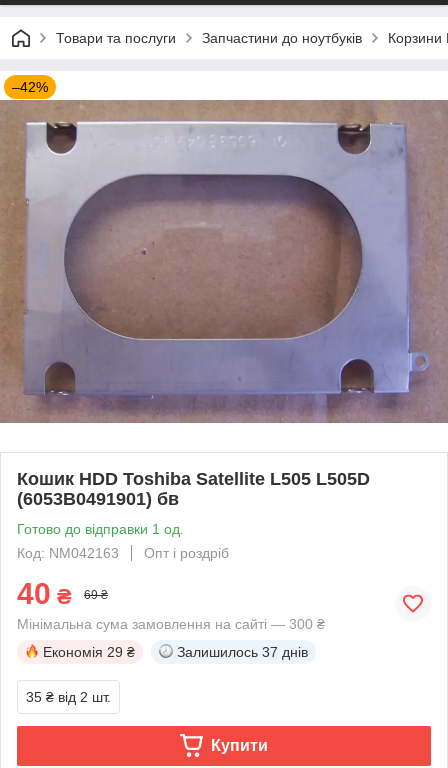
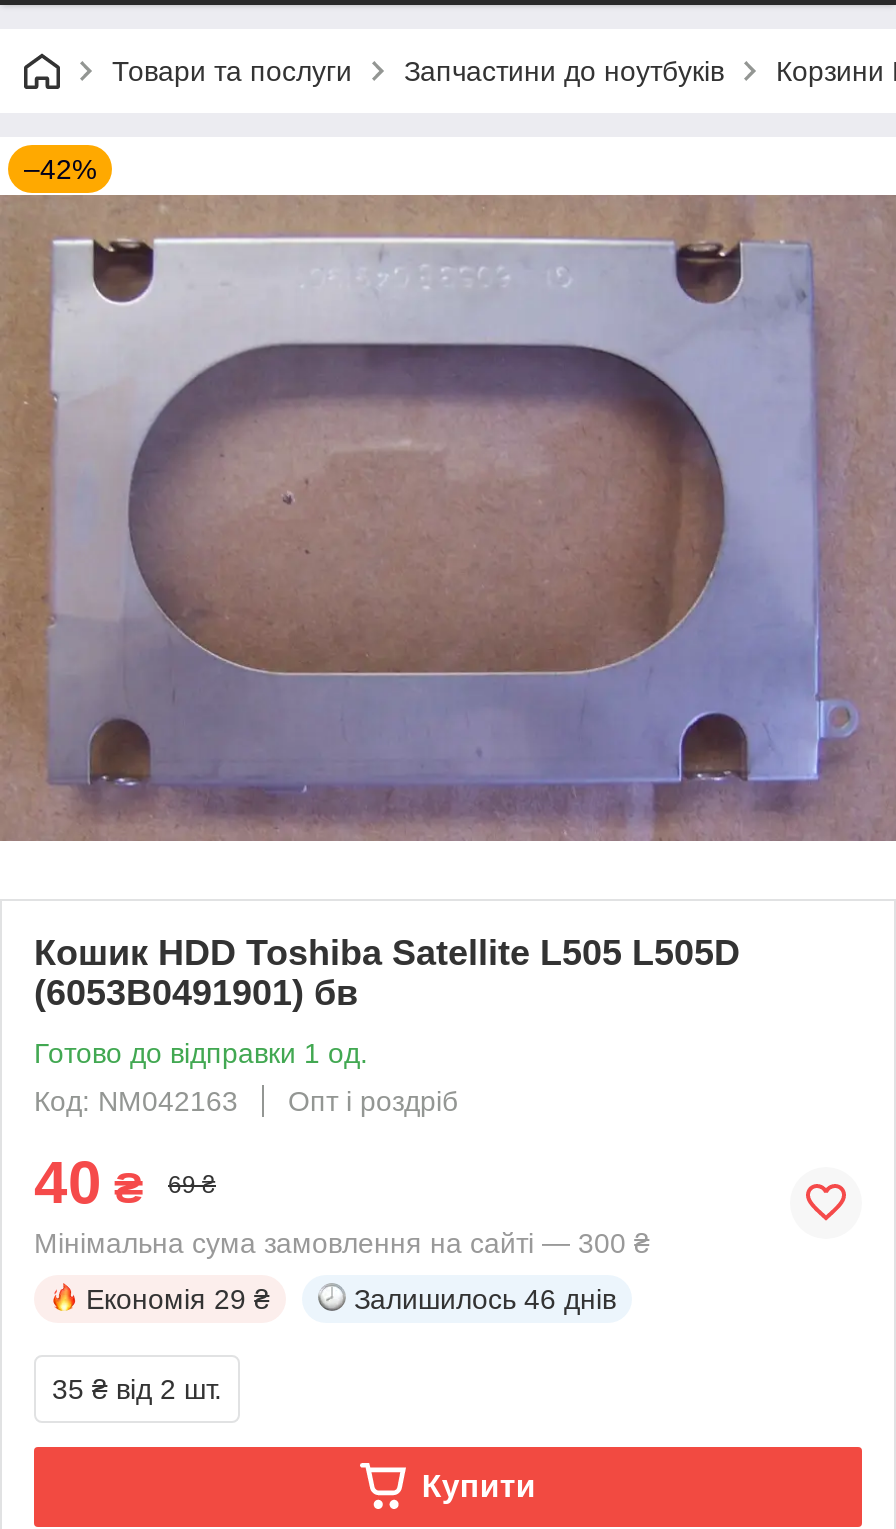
- Залишилось 37 днів
+ Залишилось 46 днів
